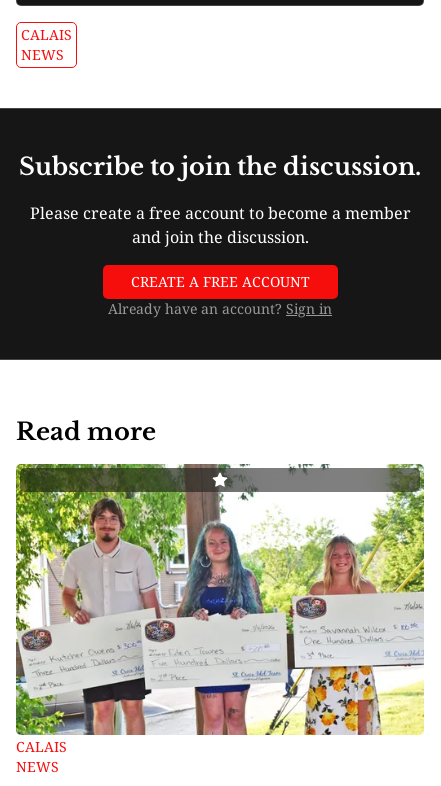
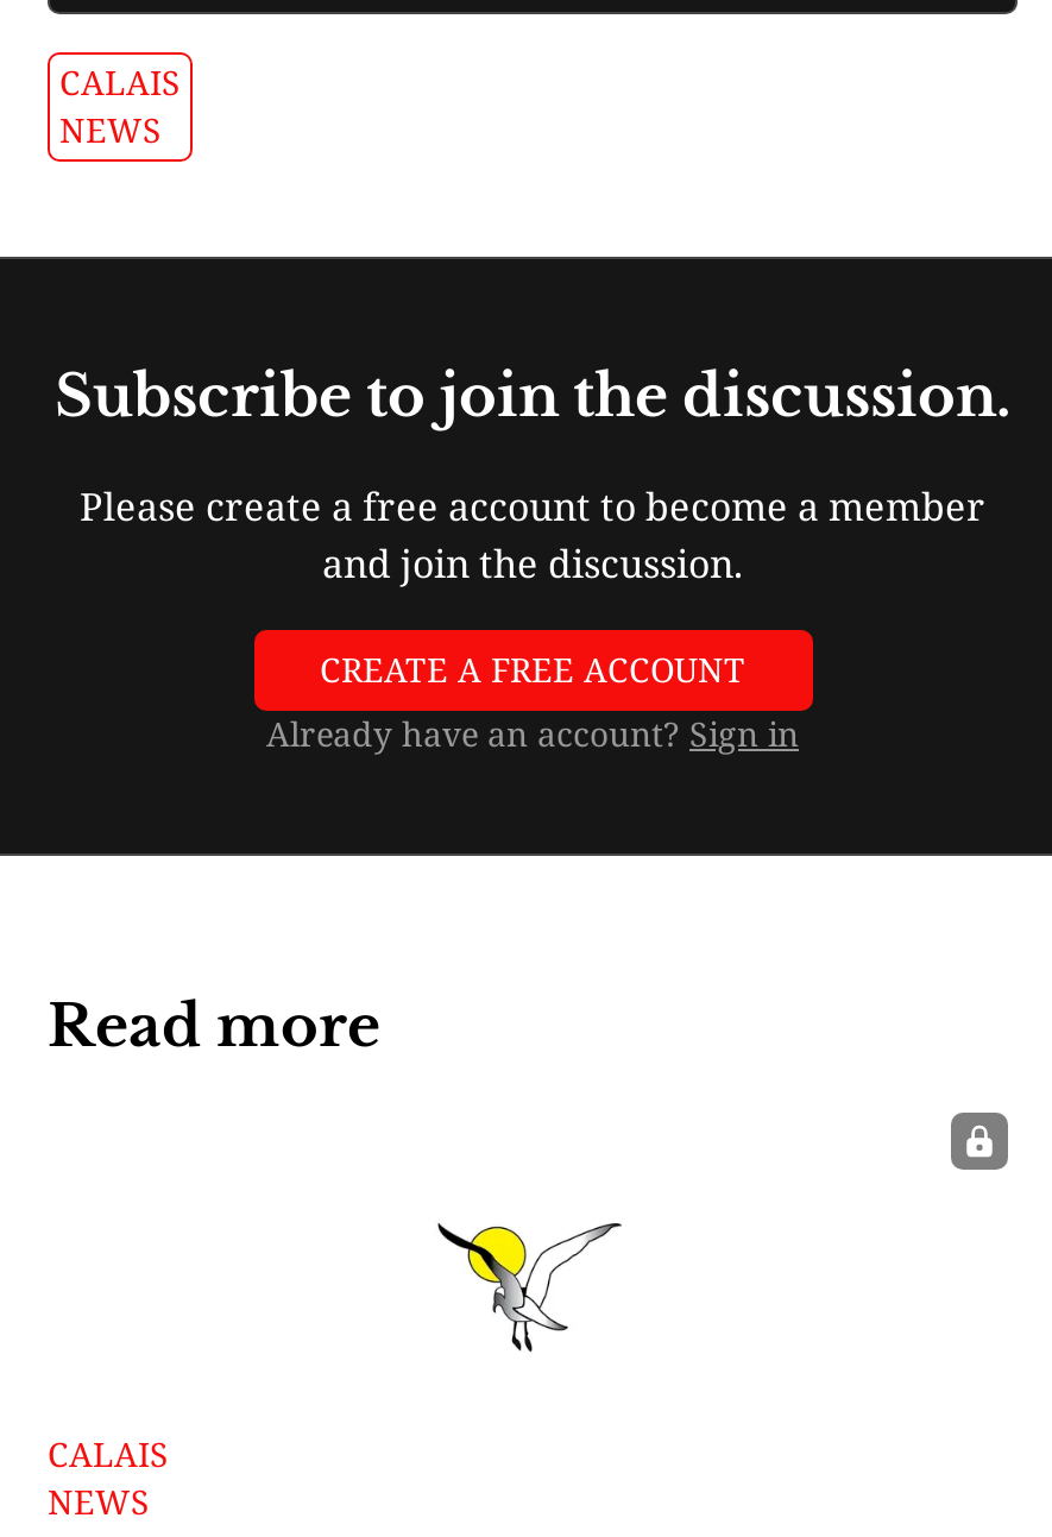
- [image]
